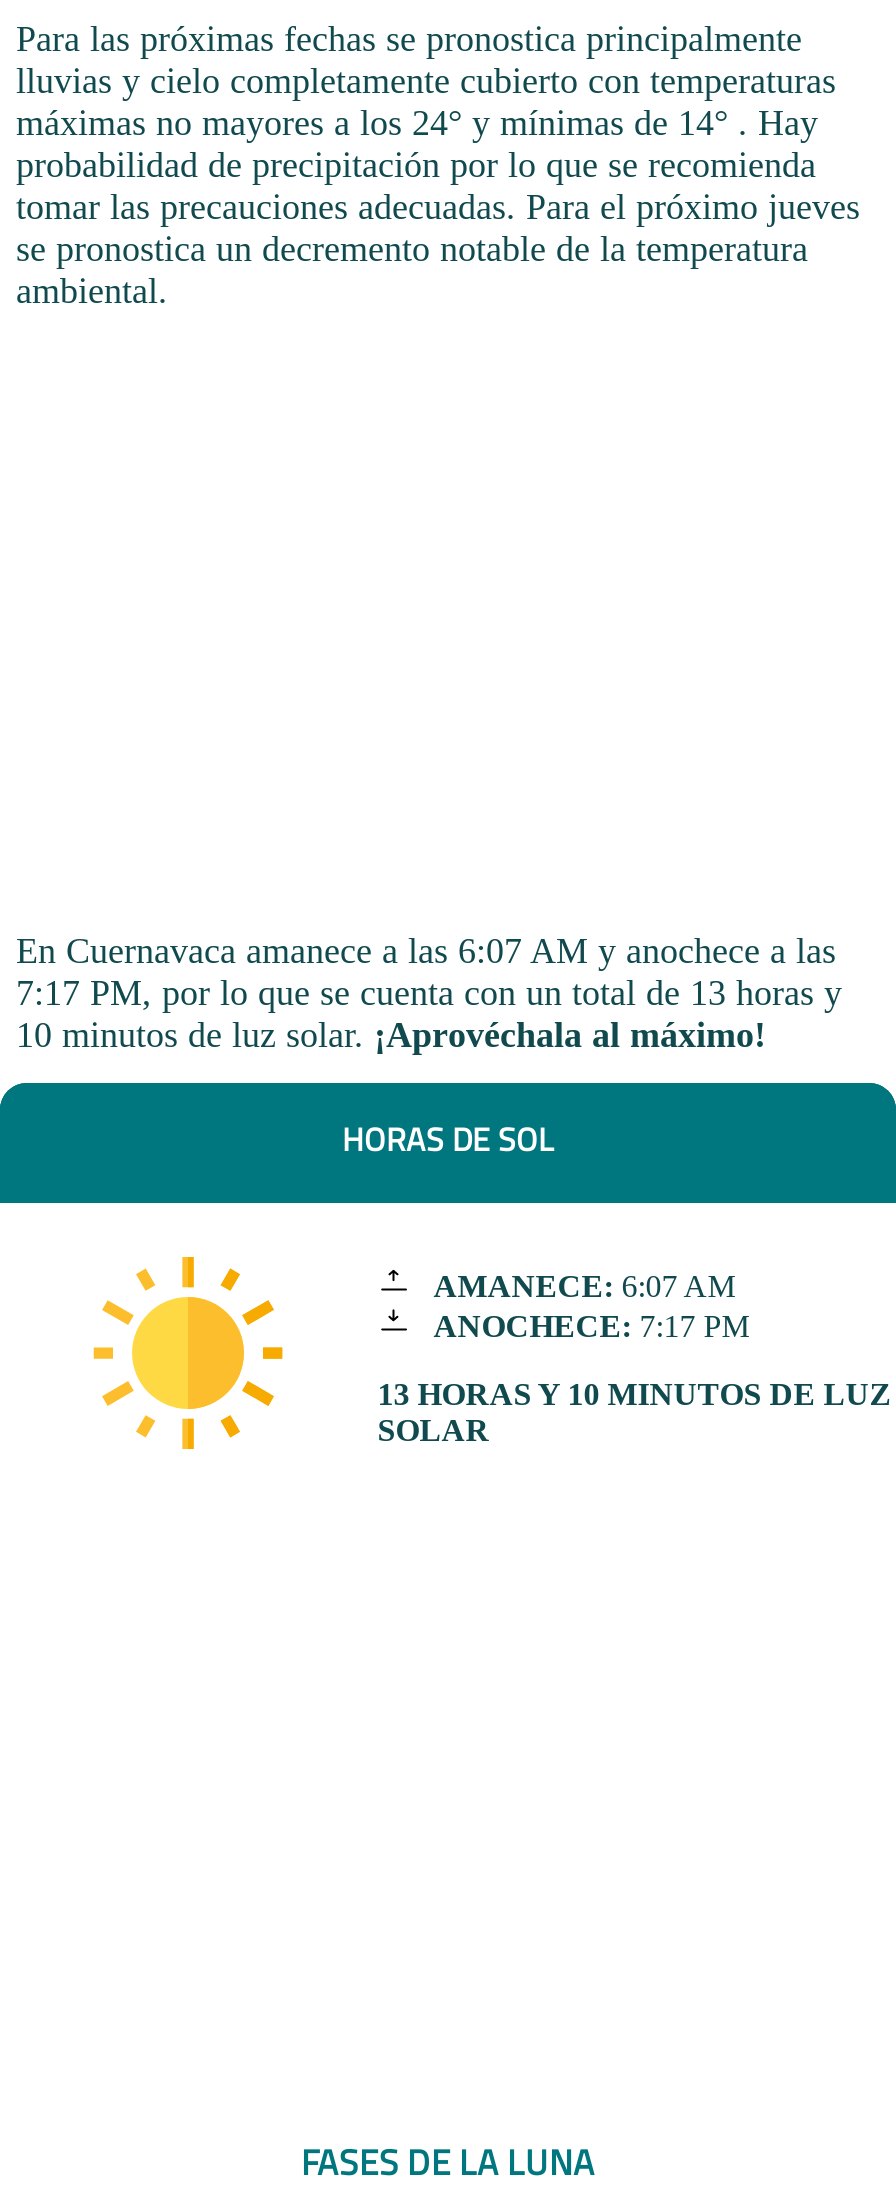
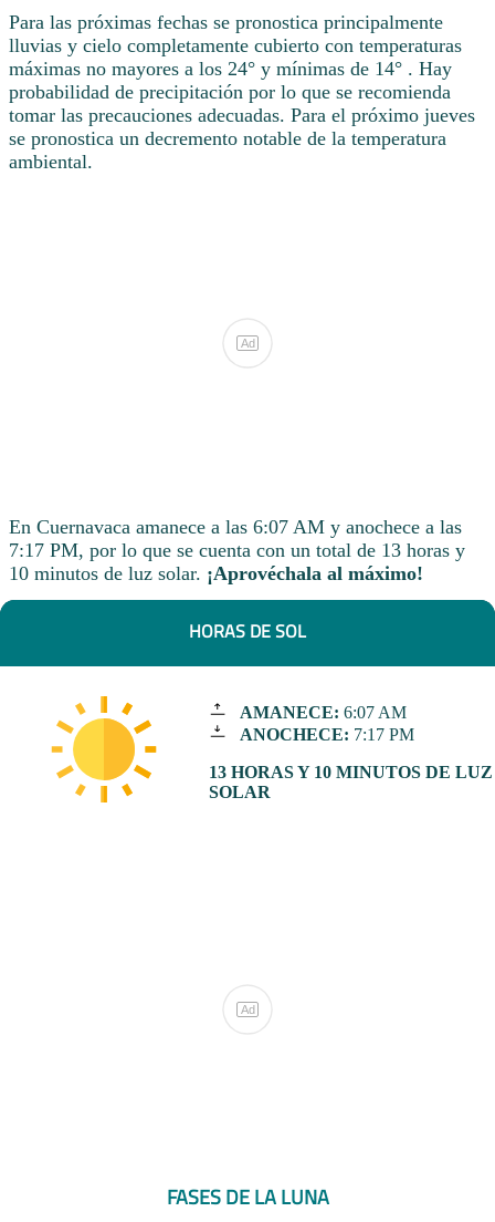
+ Ad

+ Ad
